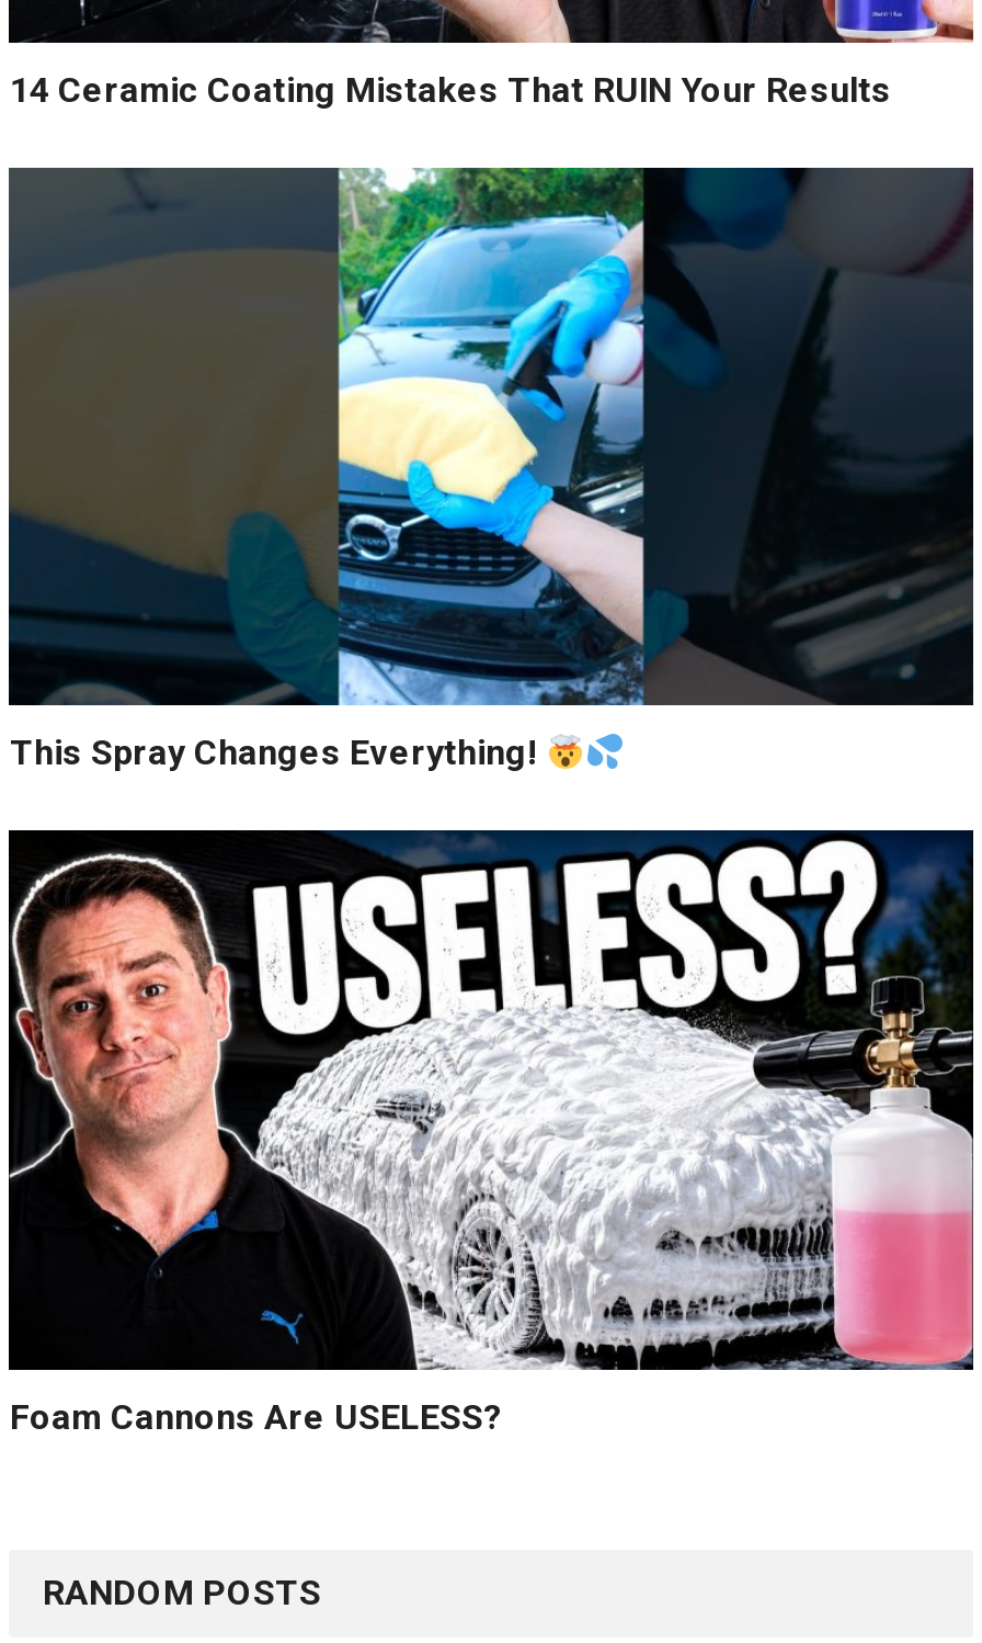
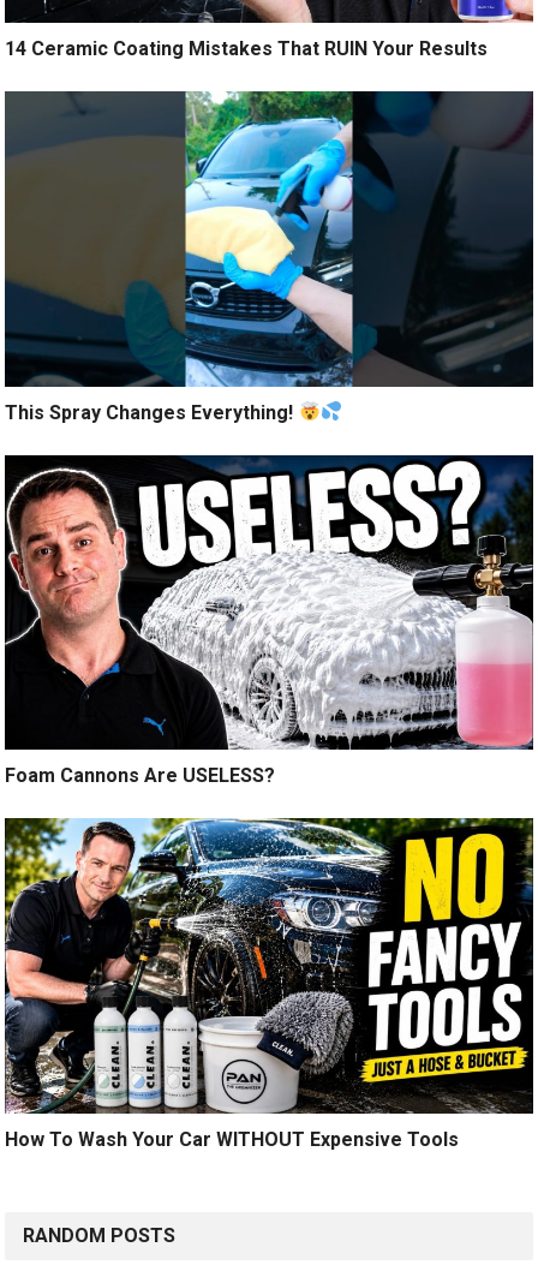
+ [image]
+ How To Wash Your Car WITHOUT Expensive Tools
